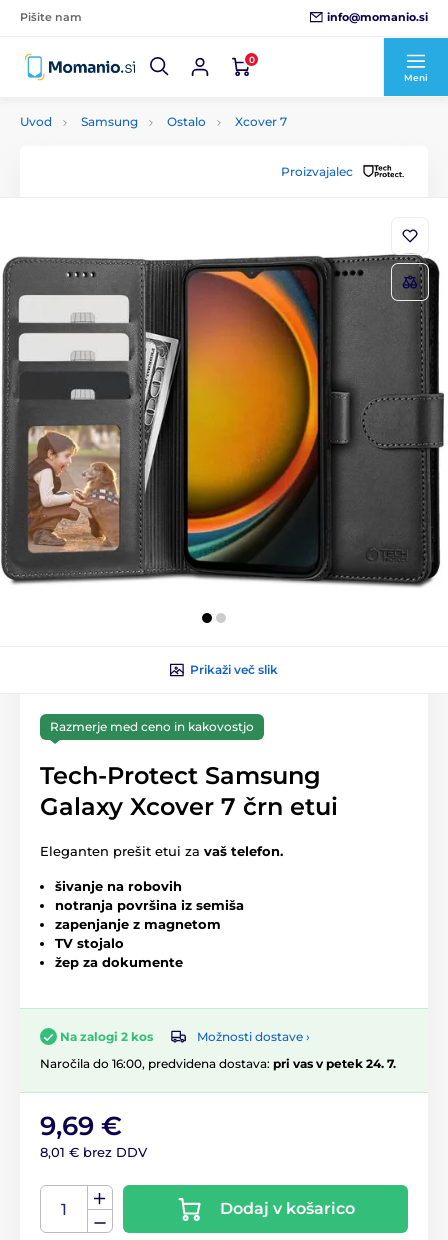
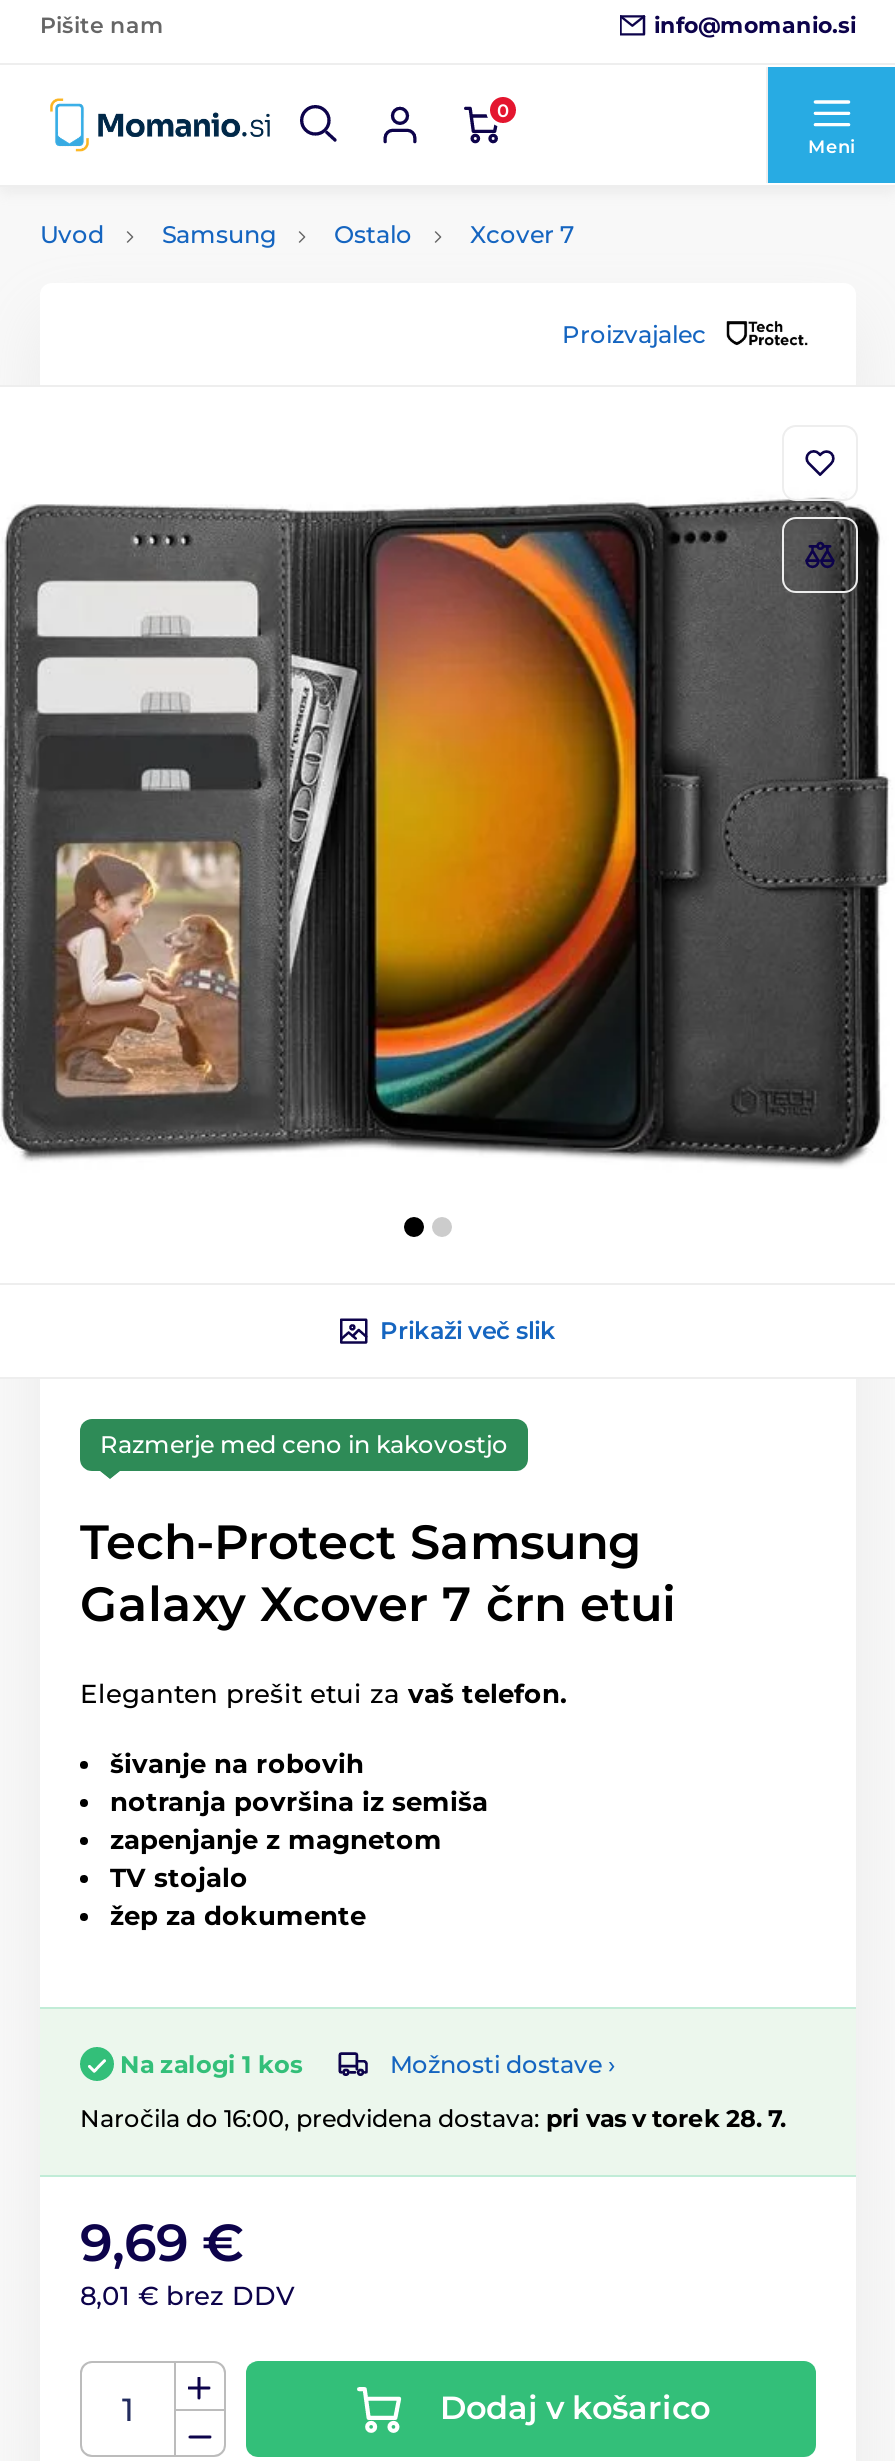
- Na zalogi 2 kos
+ Na zalogi 1 kos

- Naročila do 16:00, predvidena dostava: pri vas v petek 24. 7.
+ Naročila do 16:00, predvidena dostava: pri vas v torek 28. 7.
